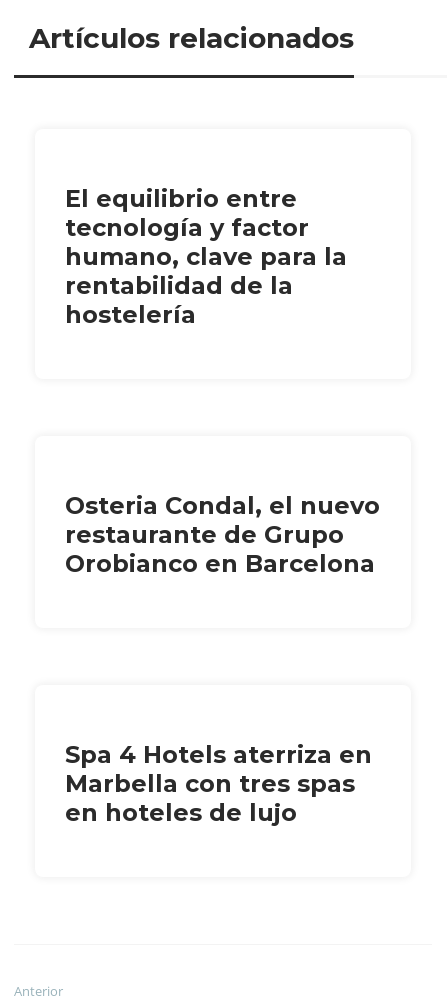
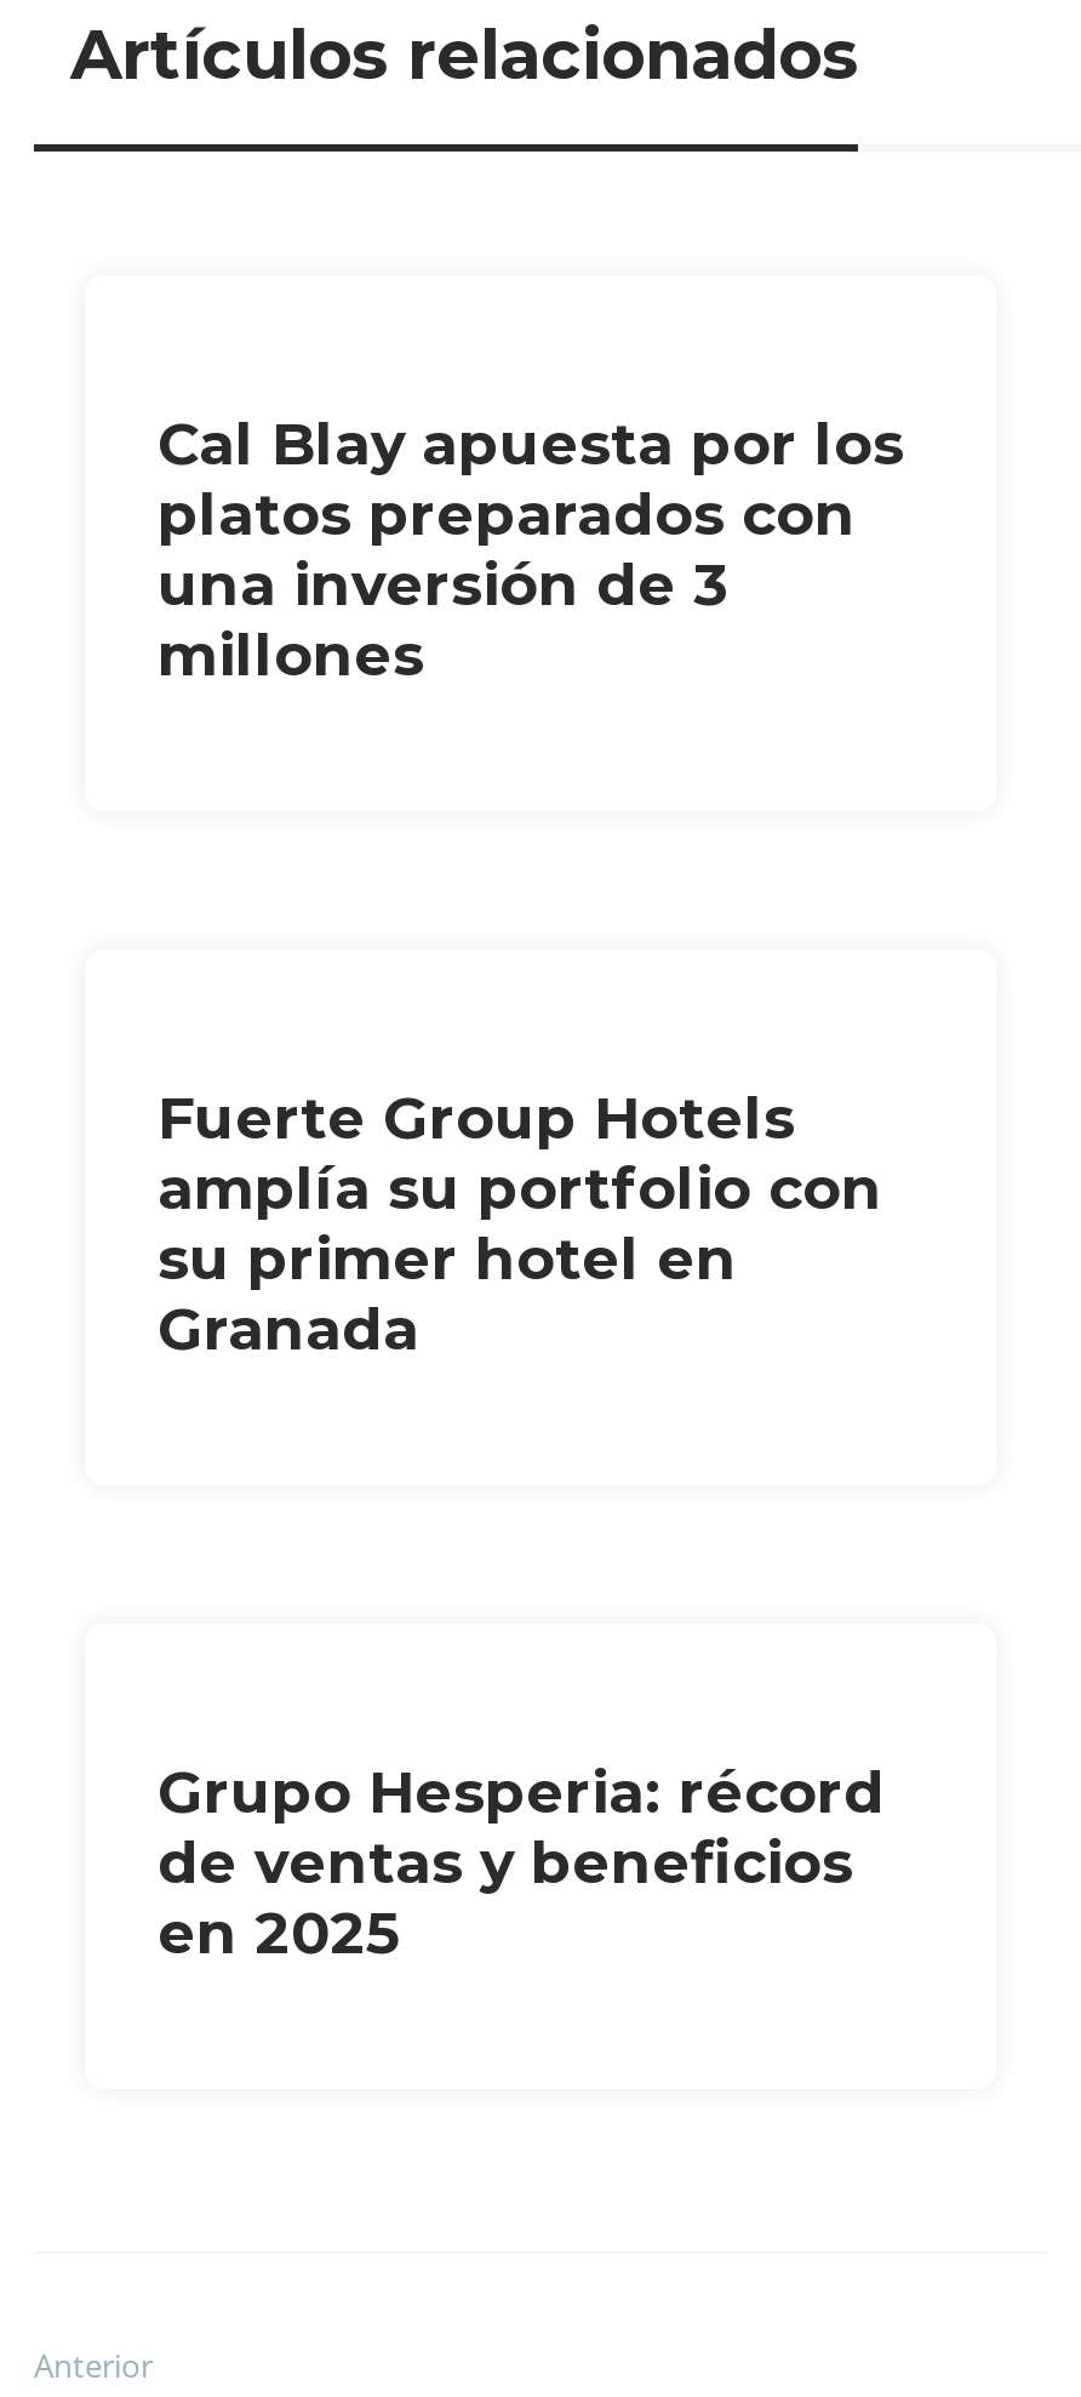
- El equilibrio entre
- tecnología y factor
- humano, clave para la
- rentabilidad de la
- hostelería
+ Cal Blay apuesta por los
+ platos preparados con
+ una inversión de 3
+ millones

- Osteria Condal, el nuevo
- restaurante de Grupo
- Orobianco en Barcelona
+ Fuerte Group Hotels
+ amplía su portfolio con
+ su primer hotel en
+ Granada

- Spa 4 Hotels aterriza en
- Marbella con tres spas
- en hoteles de lujo
+ Grupo Hesperia: récord
+ de ventas y beneficios
+ en 2025
